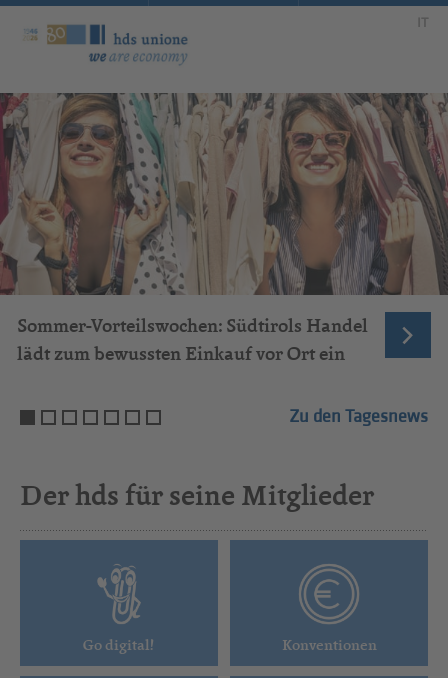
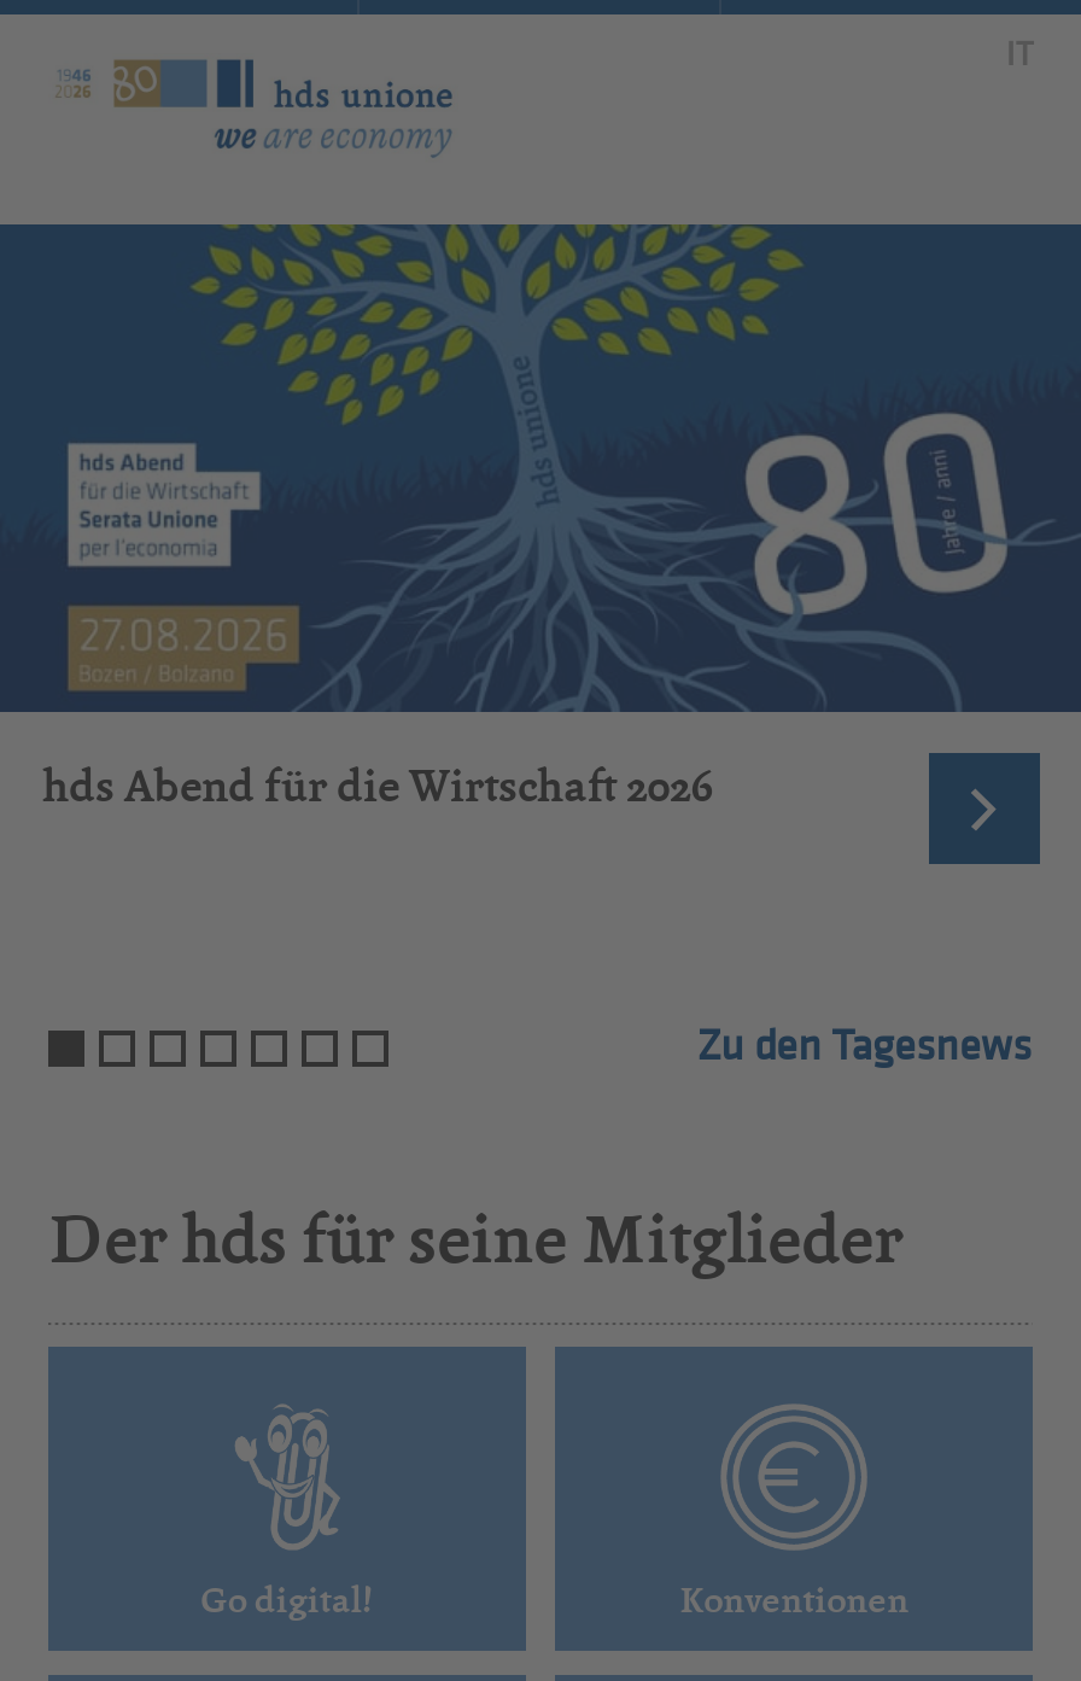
- [image]
- Sommer-Vorteilswochen: Südtirols Handel
- lädt zum bewussten Einkauf vor Ort ein
+ [image]
+ hds Abend für die Wirtschaft 2026
